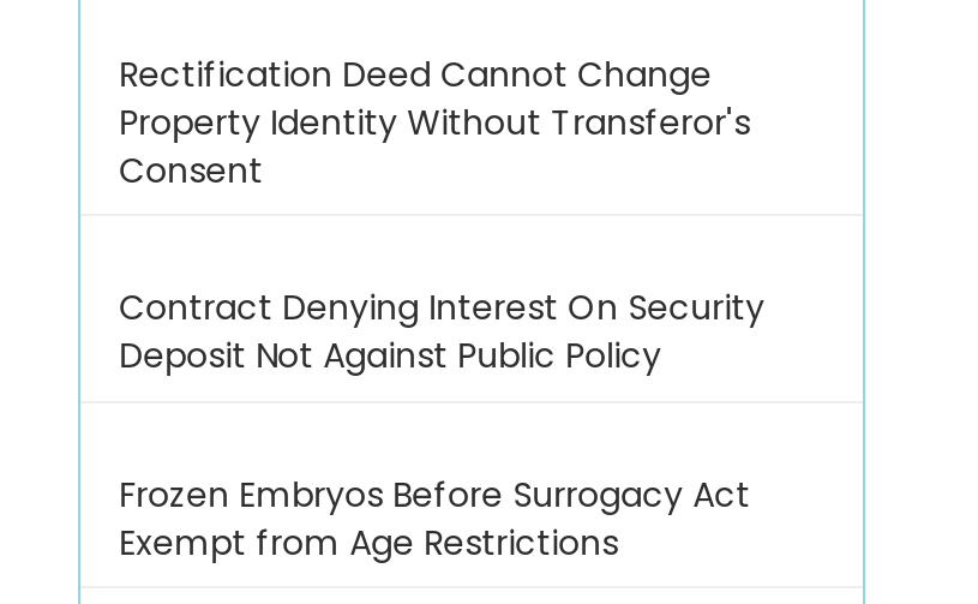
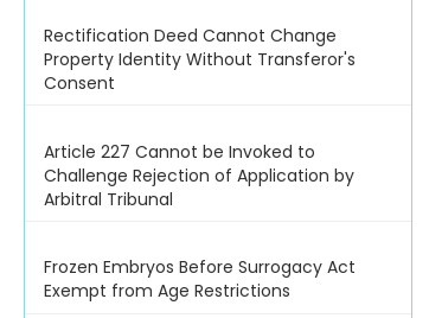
- Contract Denying Interest On Security
- Deposit Not Against Public Policy
+ Article 227 Cannot be Invoked to
+ Challenge Rejection of Application by
+ Arbitral Tribunal
